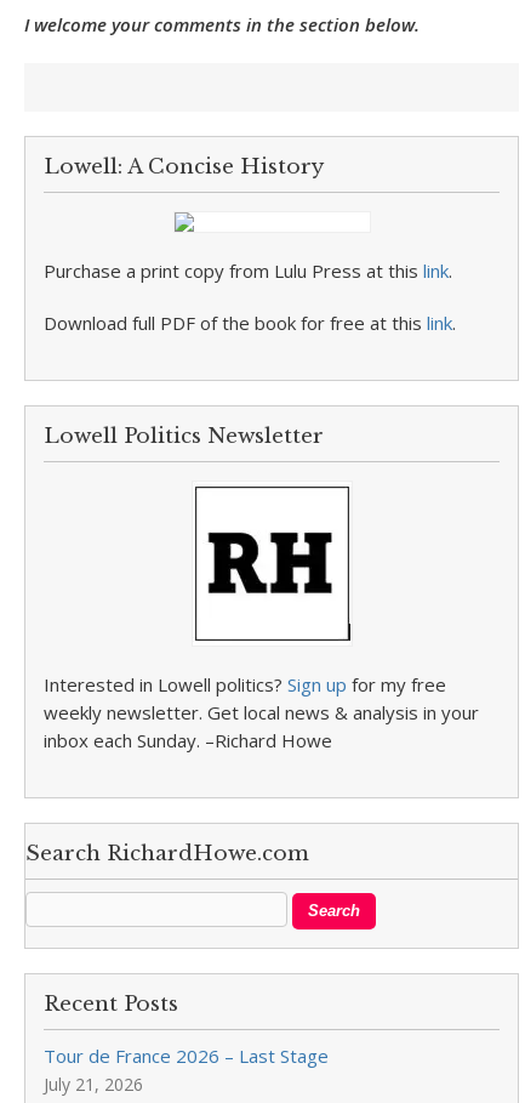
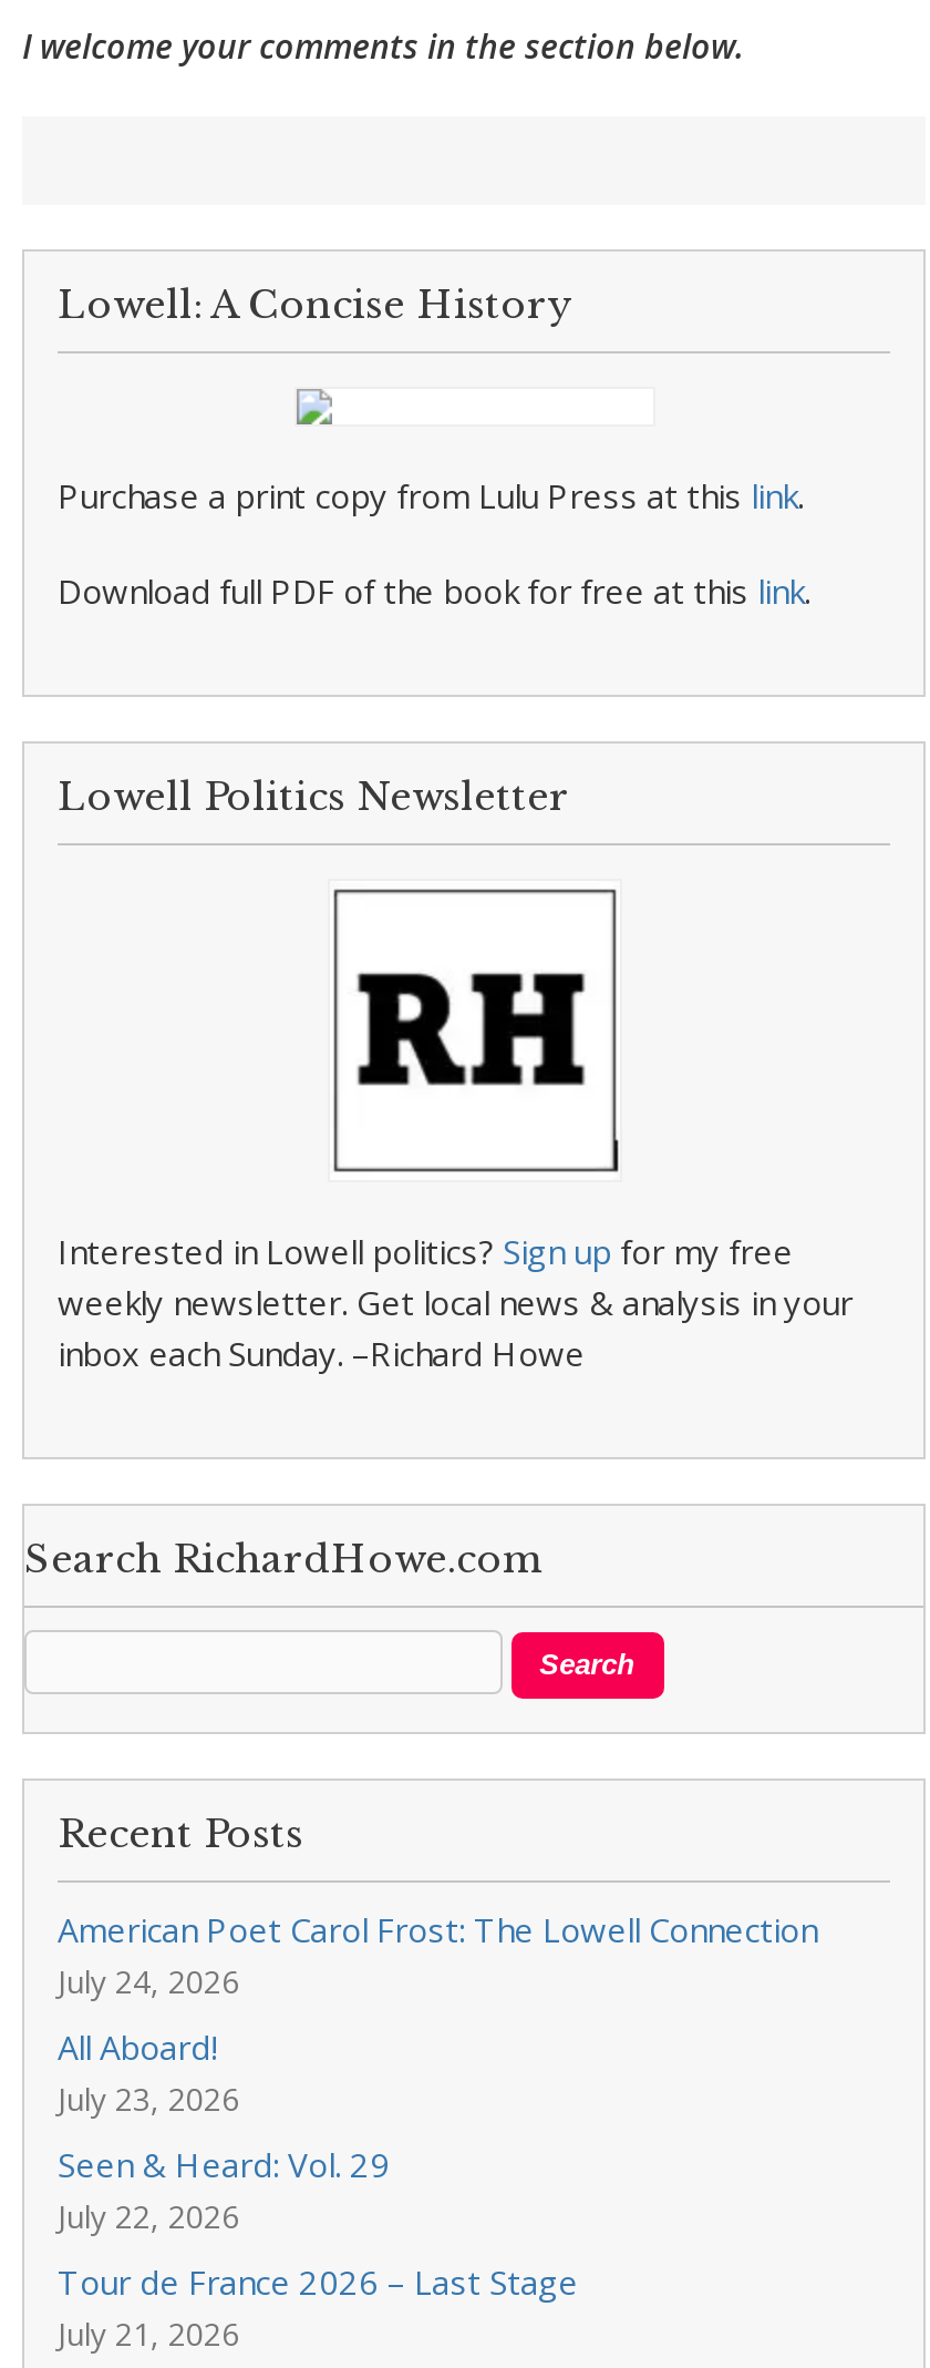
+ American Poet Carol Frost: The Lowell Connection
+ July 24, 2026
+ All Aboard!
+ July 23, 2026
+ Seen & Heard: Vol. 29
+ July 22, 2026
